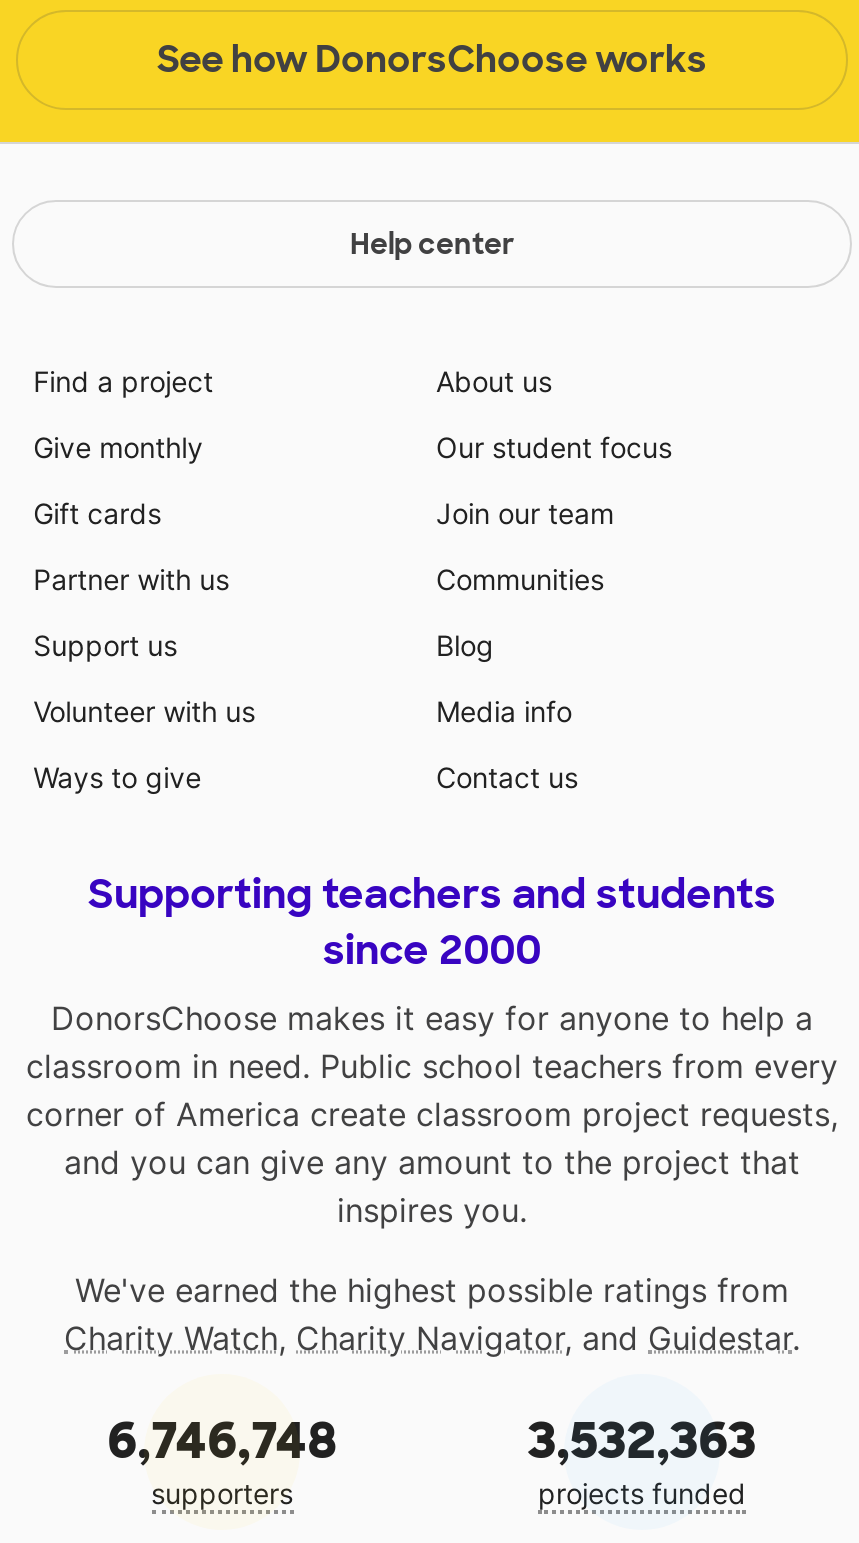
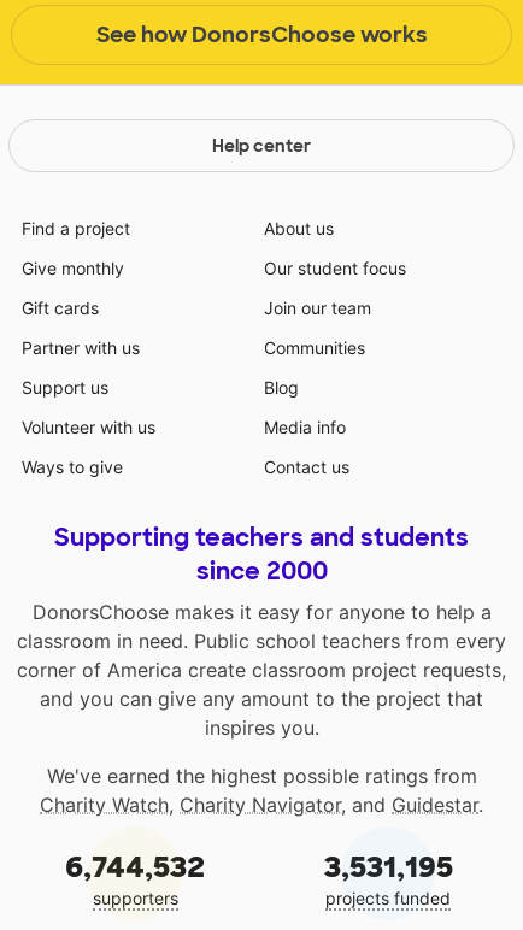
- 6,746,748
+ 6,744,532

- 3,532,363
+ 3,531,195
